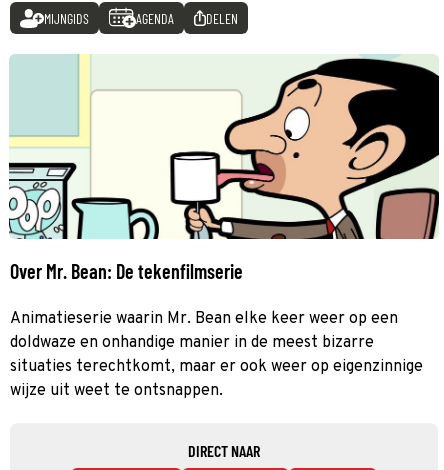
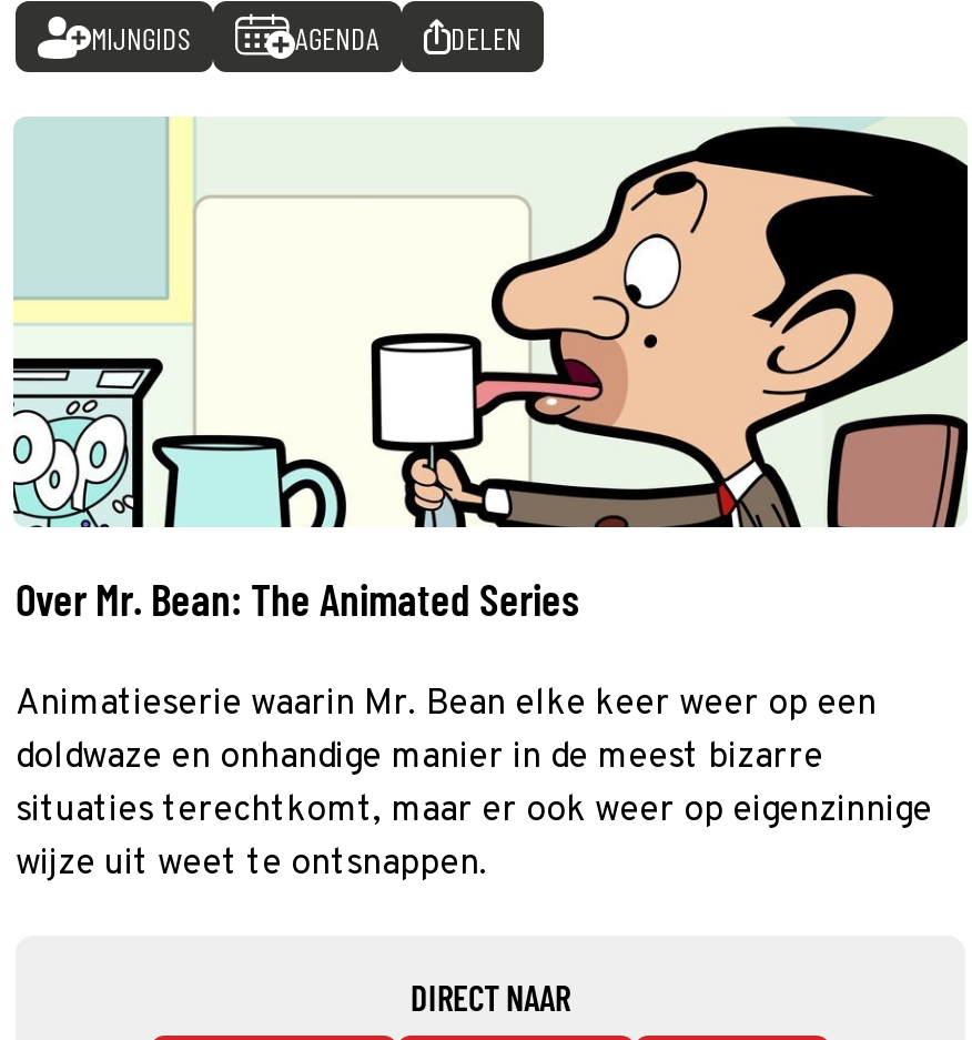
- Over Mr. Bean: De tekenfilmserie
+ Over Mr. Bean: The Animated Series
